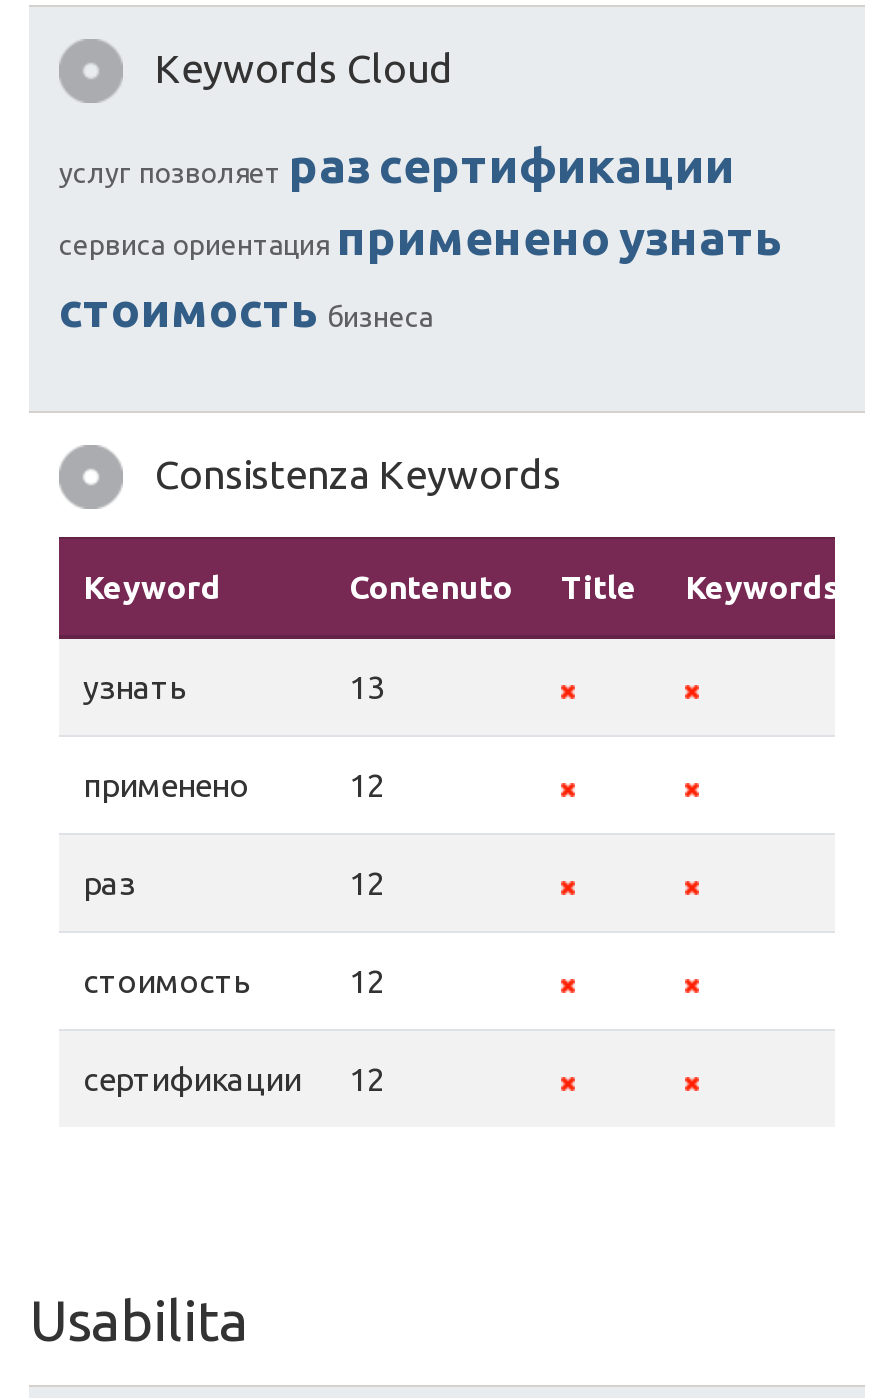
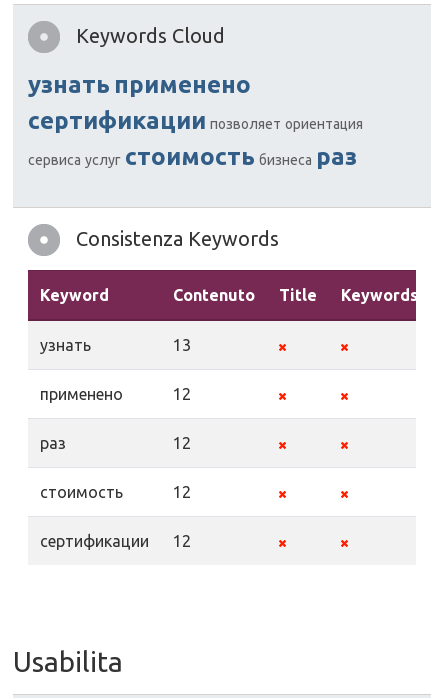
- услуг позволяет раз сертификации
- сервиса ориентация применено узнать
- стоимость бизнеса
+ узнать применено
+ сертификации позволяет ориентация
+ сервиса услуг стоимость бизнеса раз
